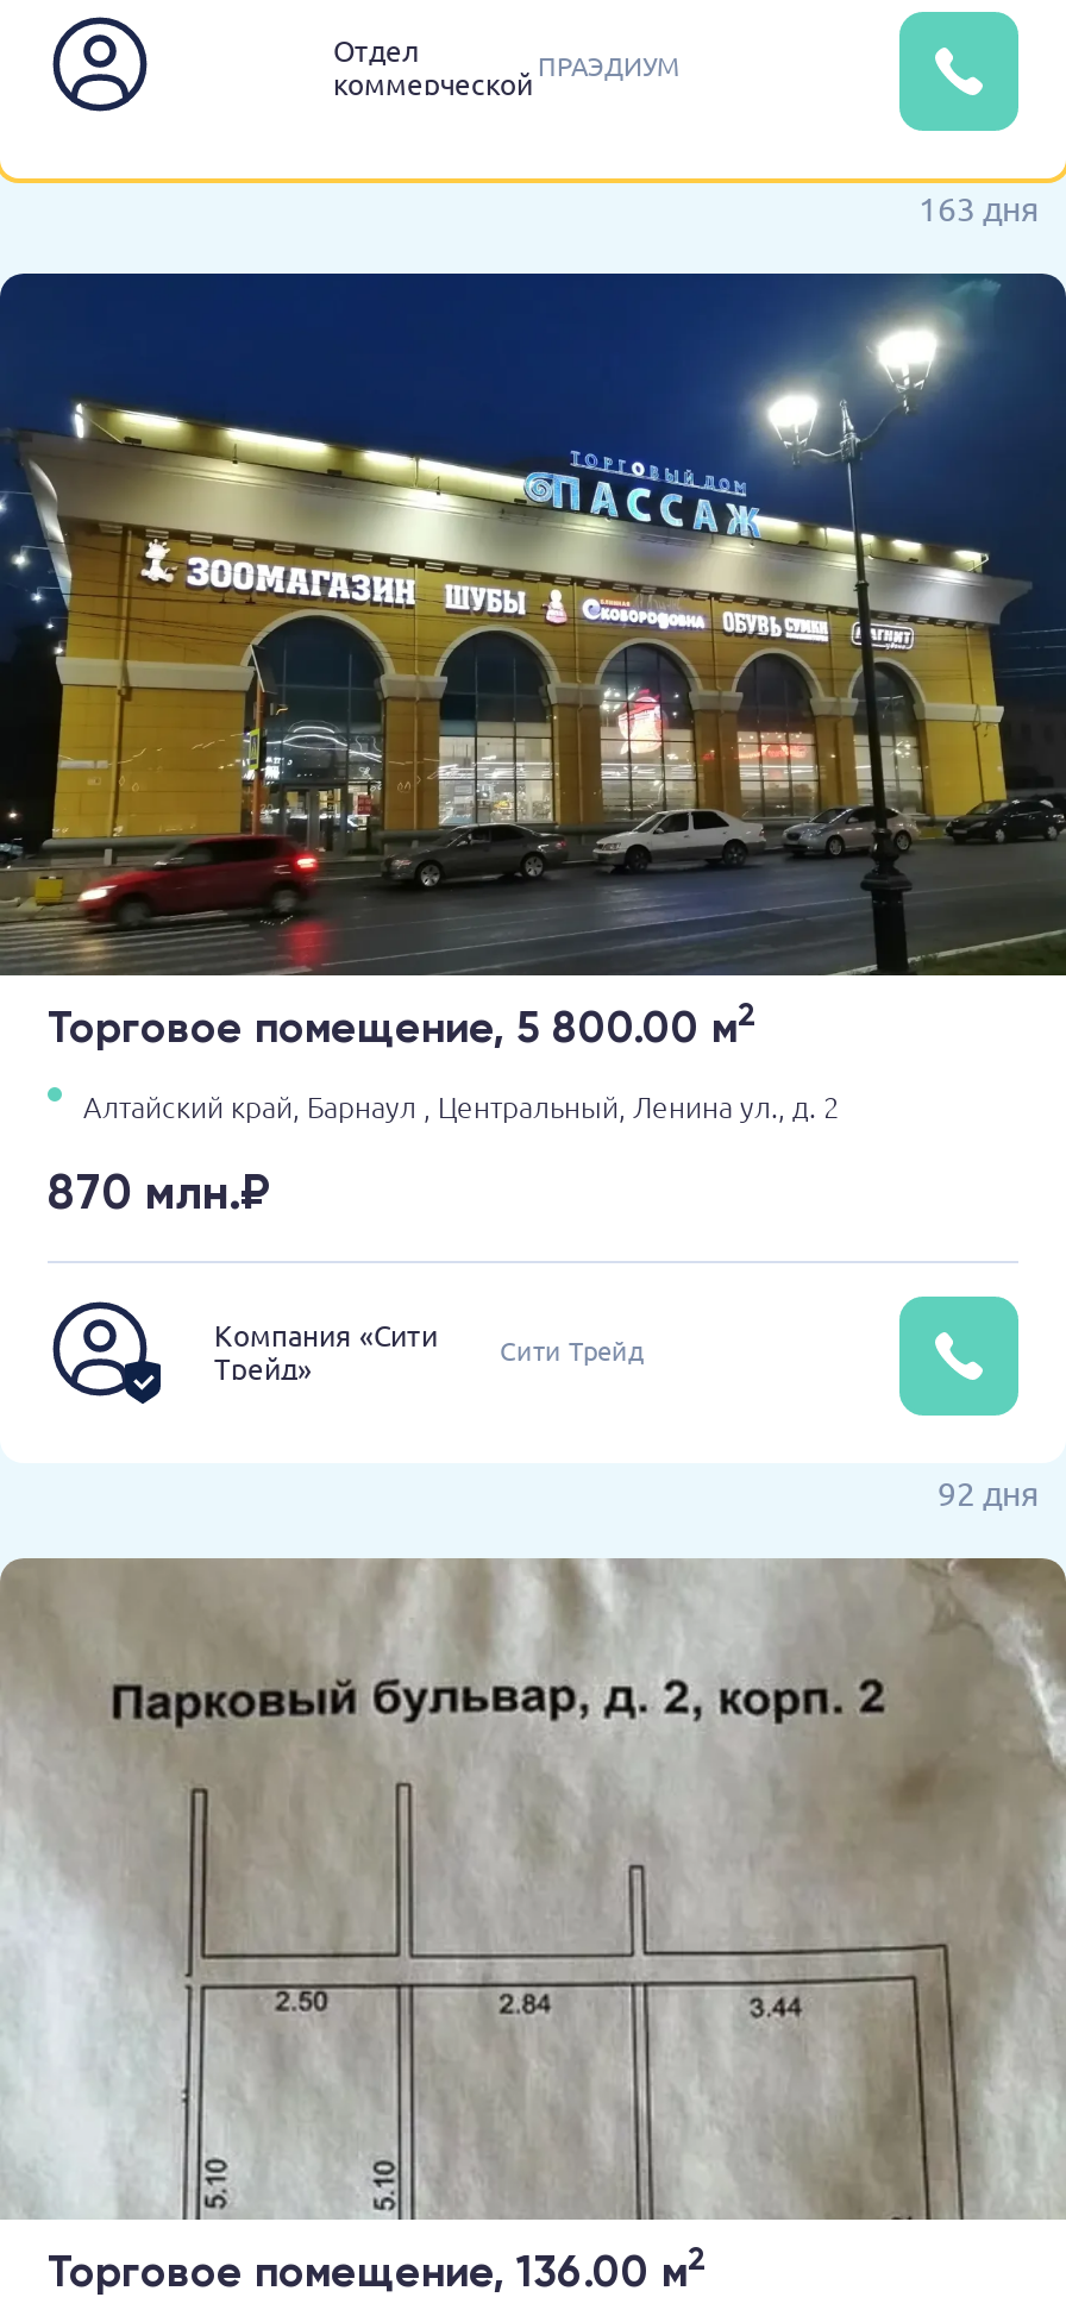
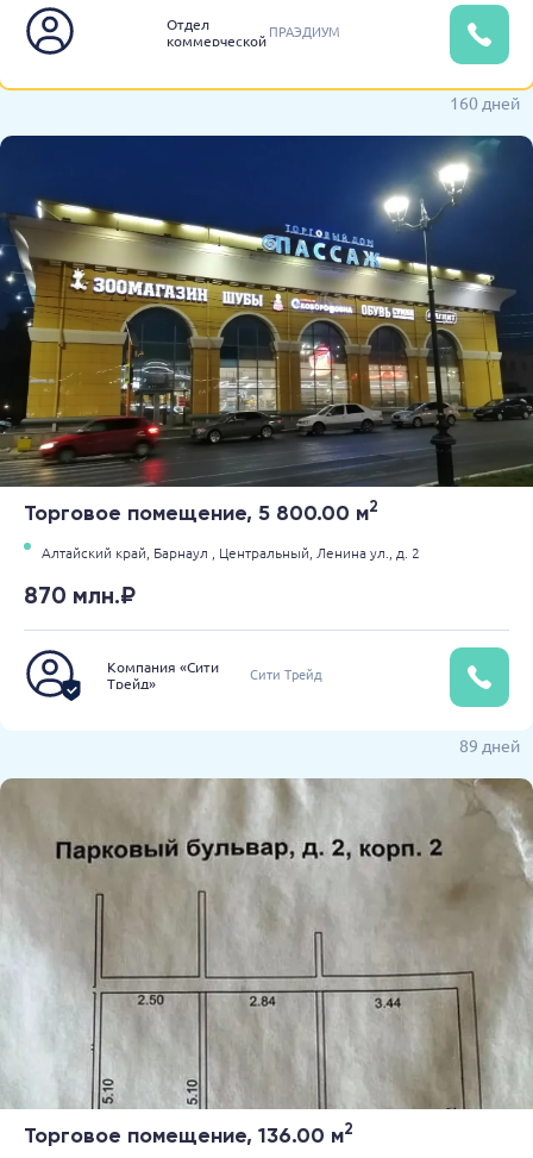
- 163 дня
+ 160 дней

- 92 дня
+ 89 дней
